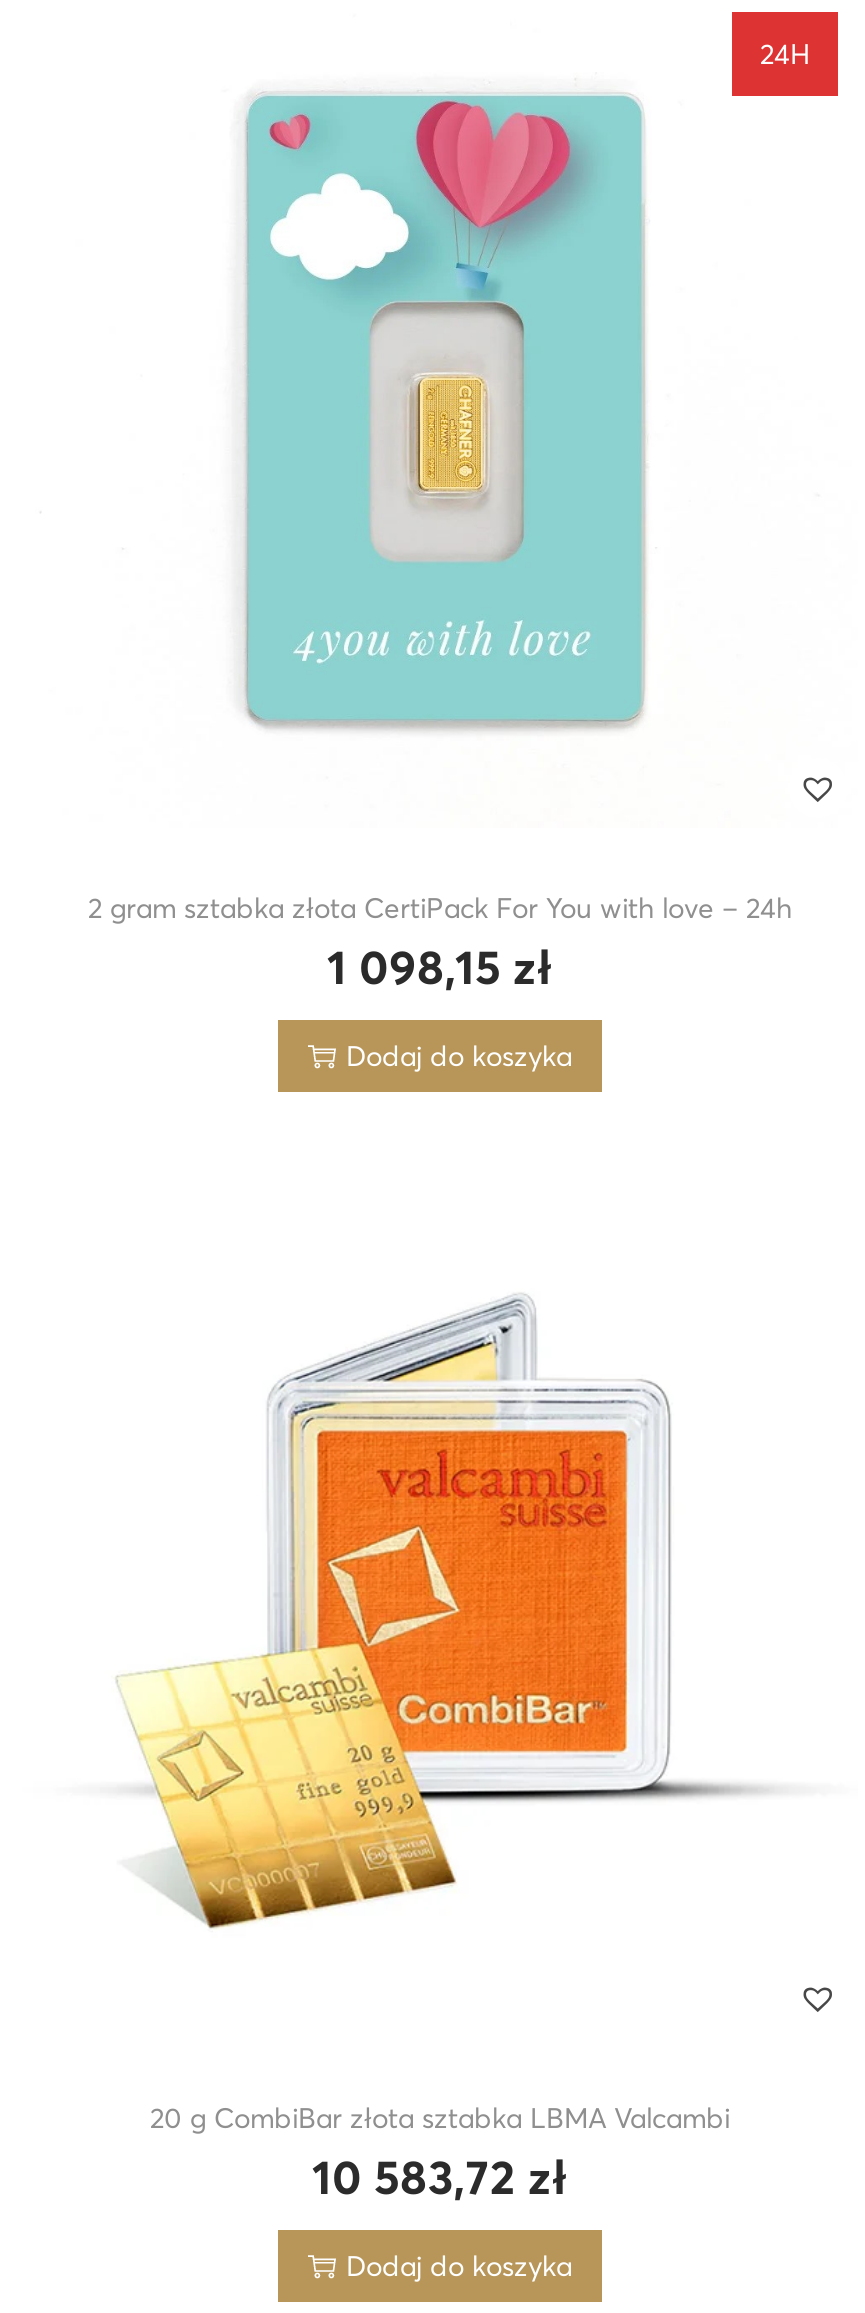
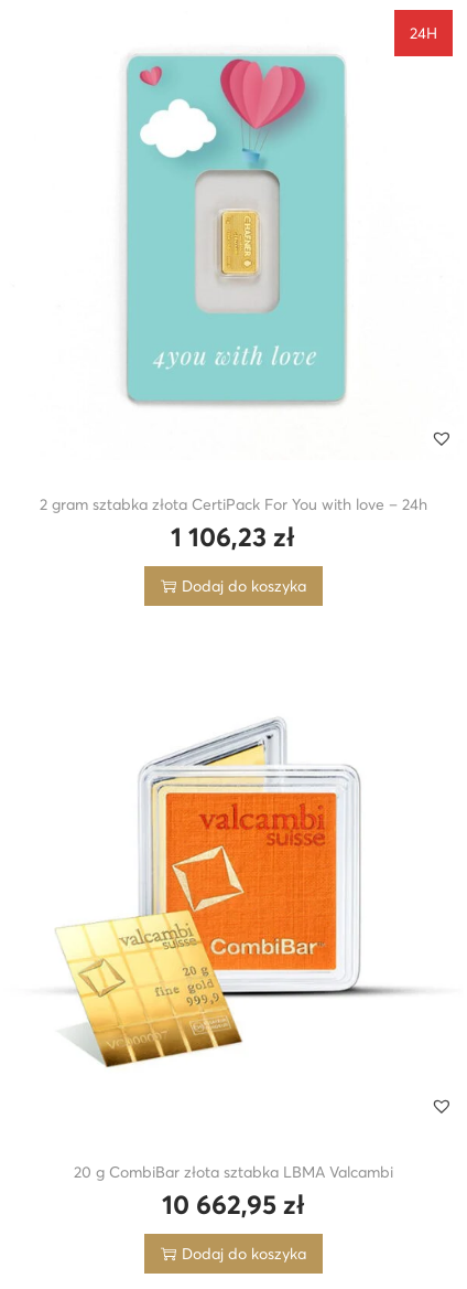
- 1 098,15 zł
+ 1 106,23 zł

- 10 583,72 zł
+ 10 662,95 zł
